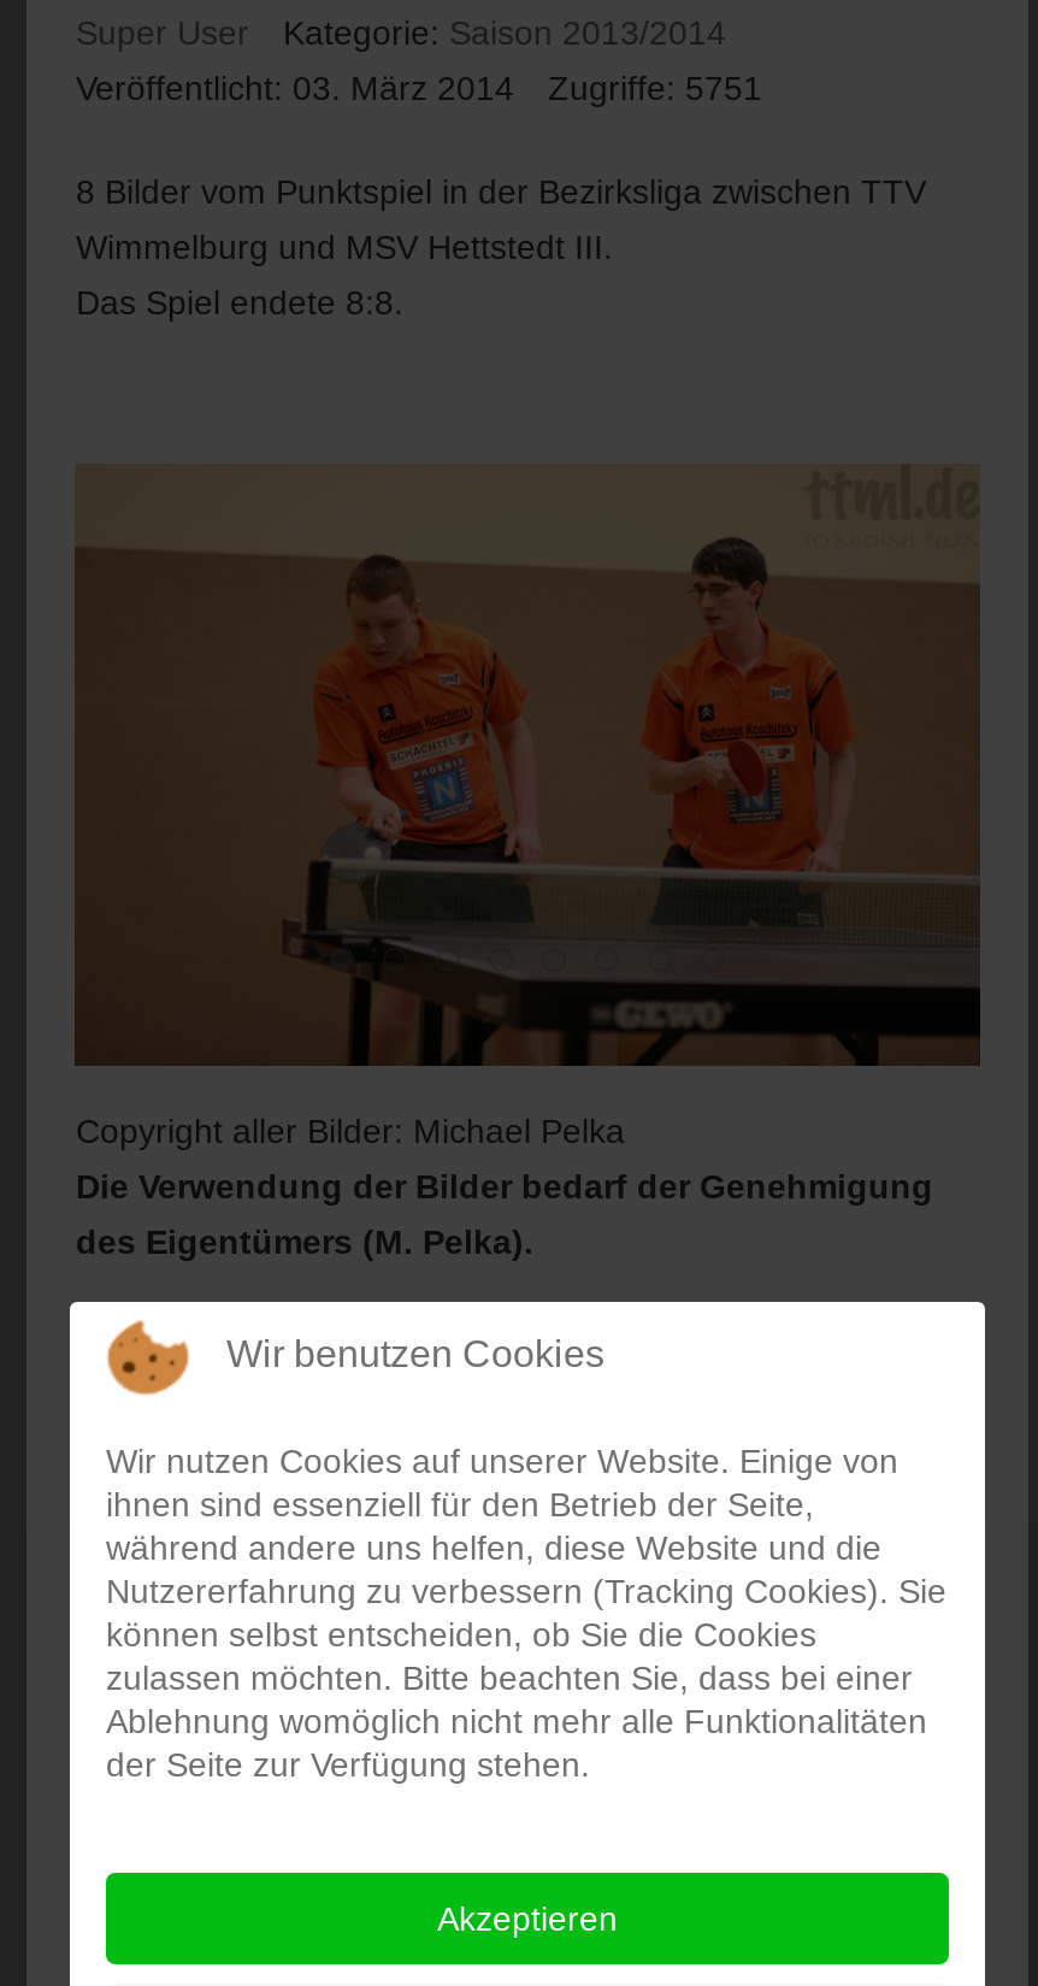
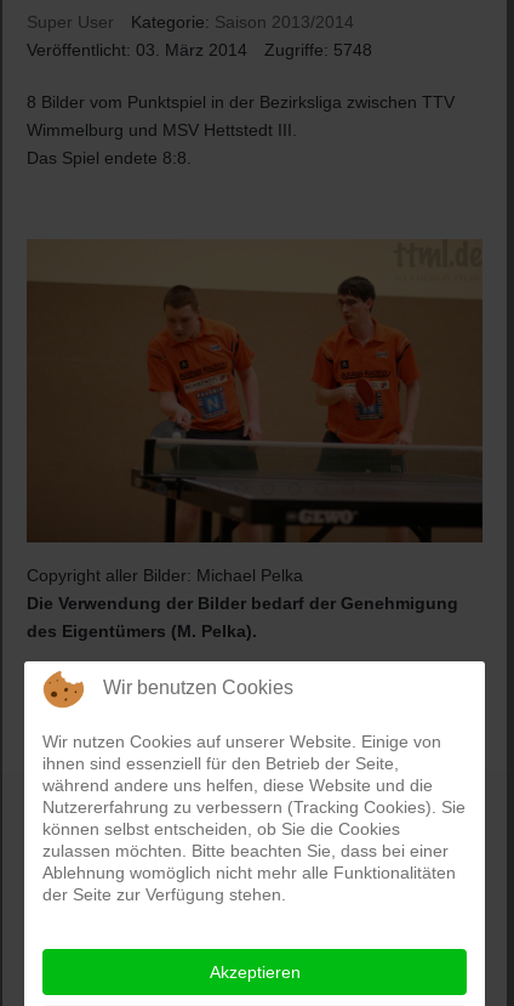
- Veröffentlicht: 03. März 2014 Zugriffe: 5751
+ Veröffentlicht: 03. März 2014 Zugriffe: 5748
